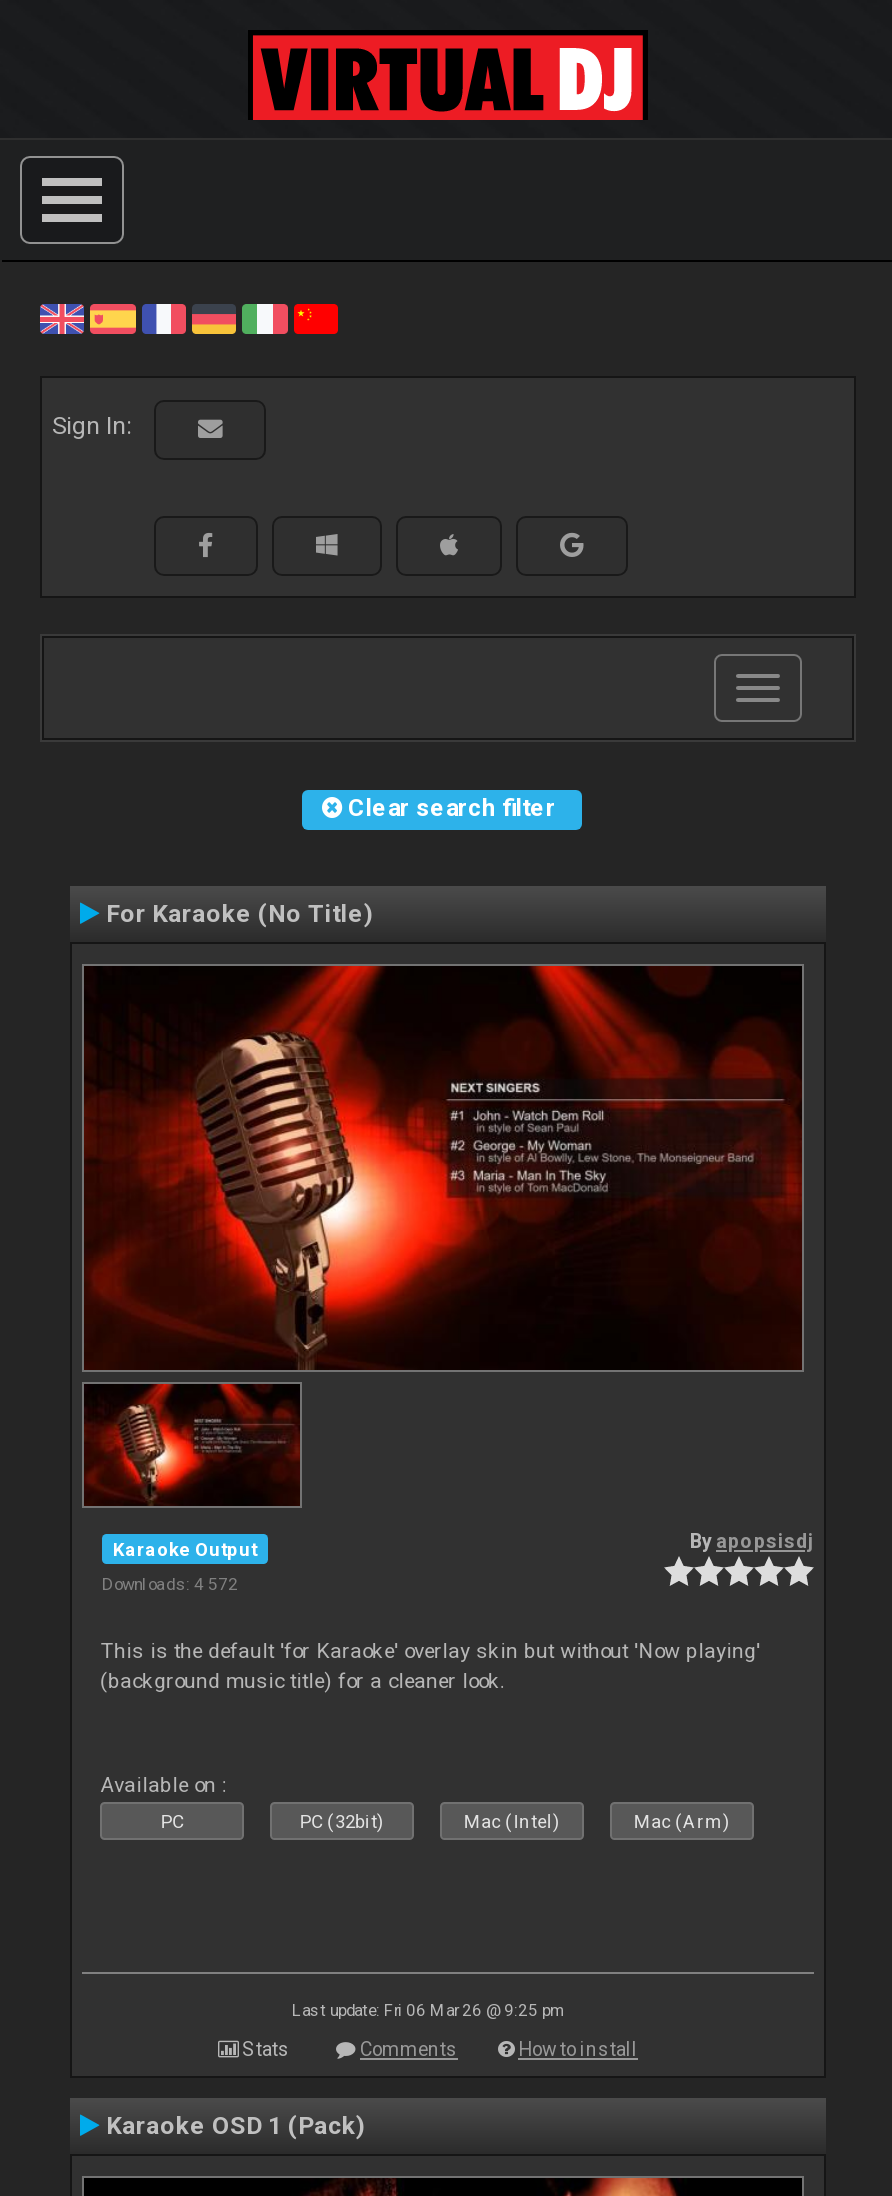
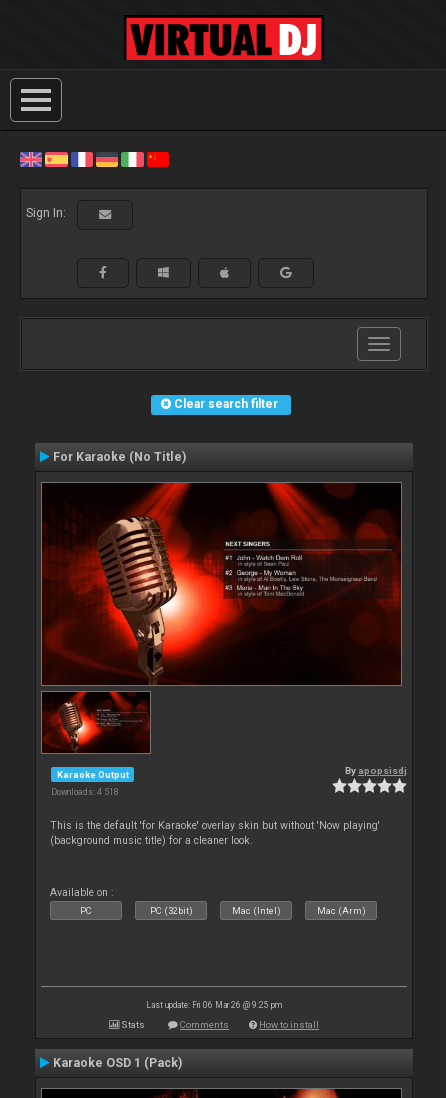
- Downloads: 4 572
+ Downloads: 4 518
